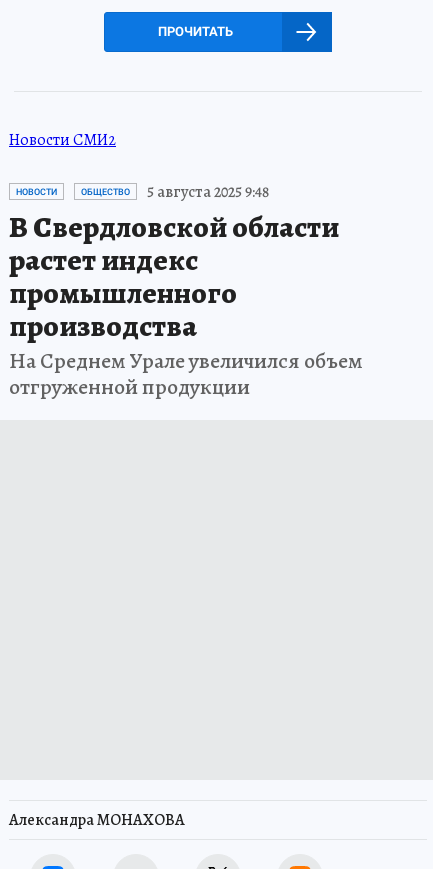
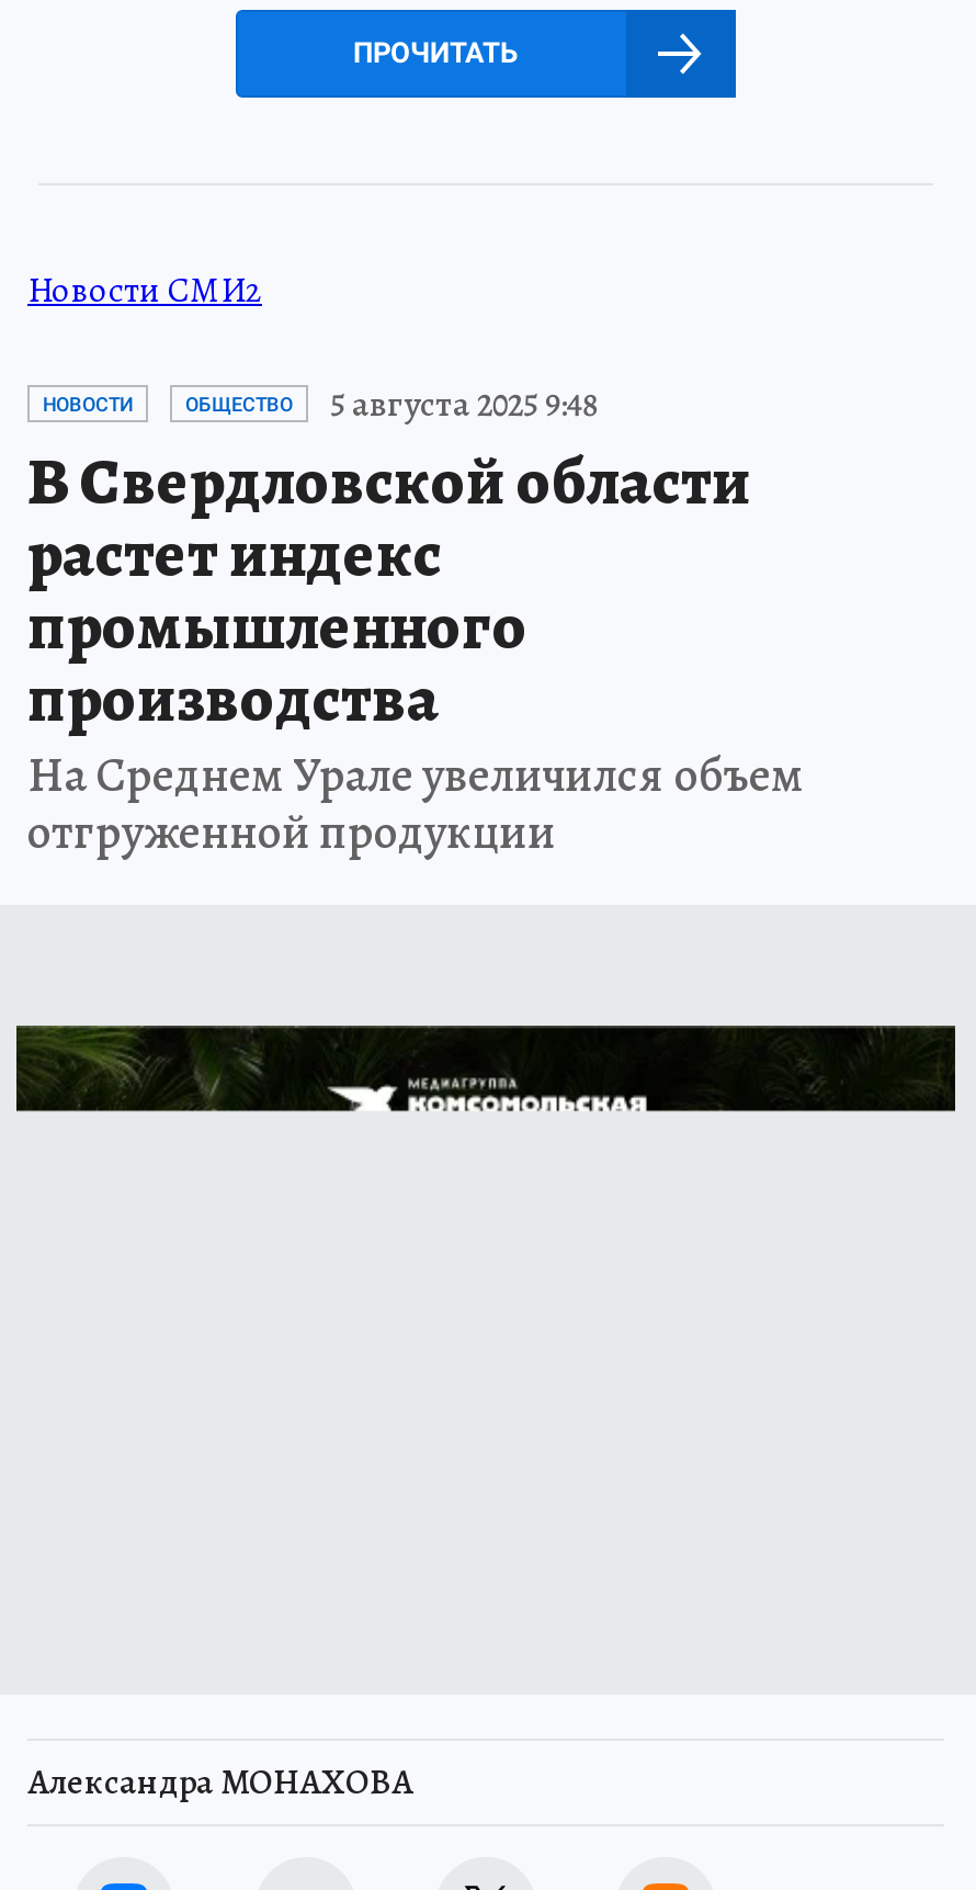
+ [image]
